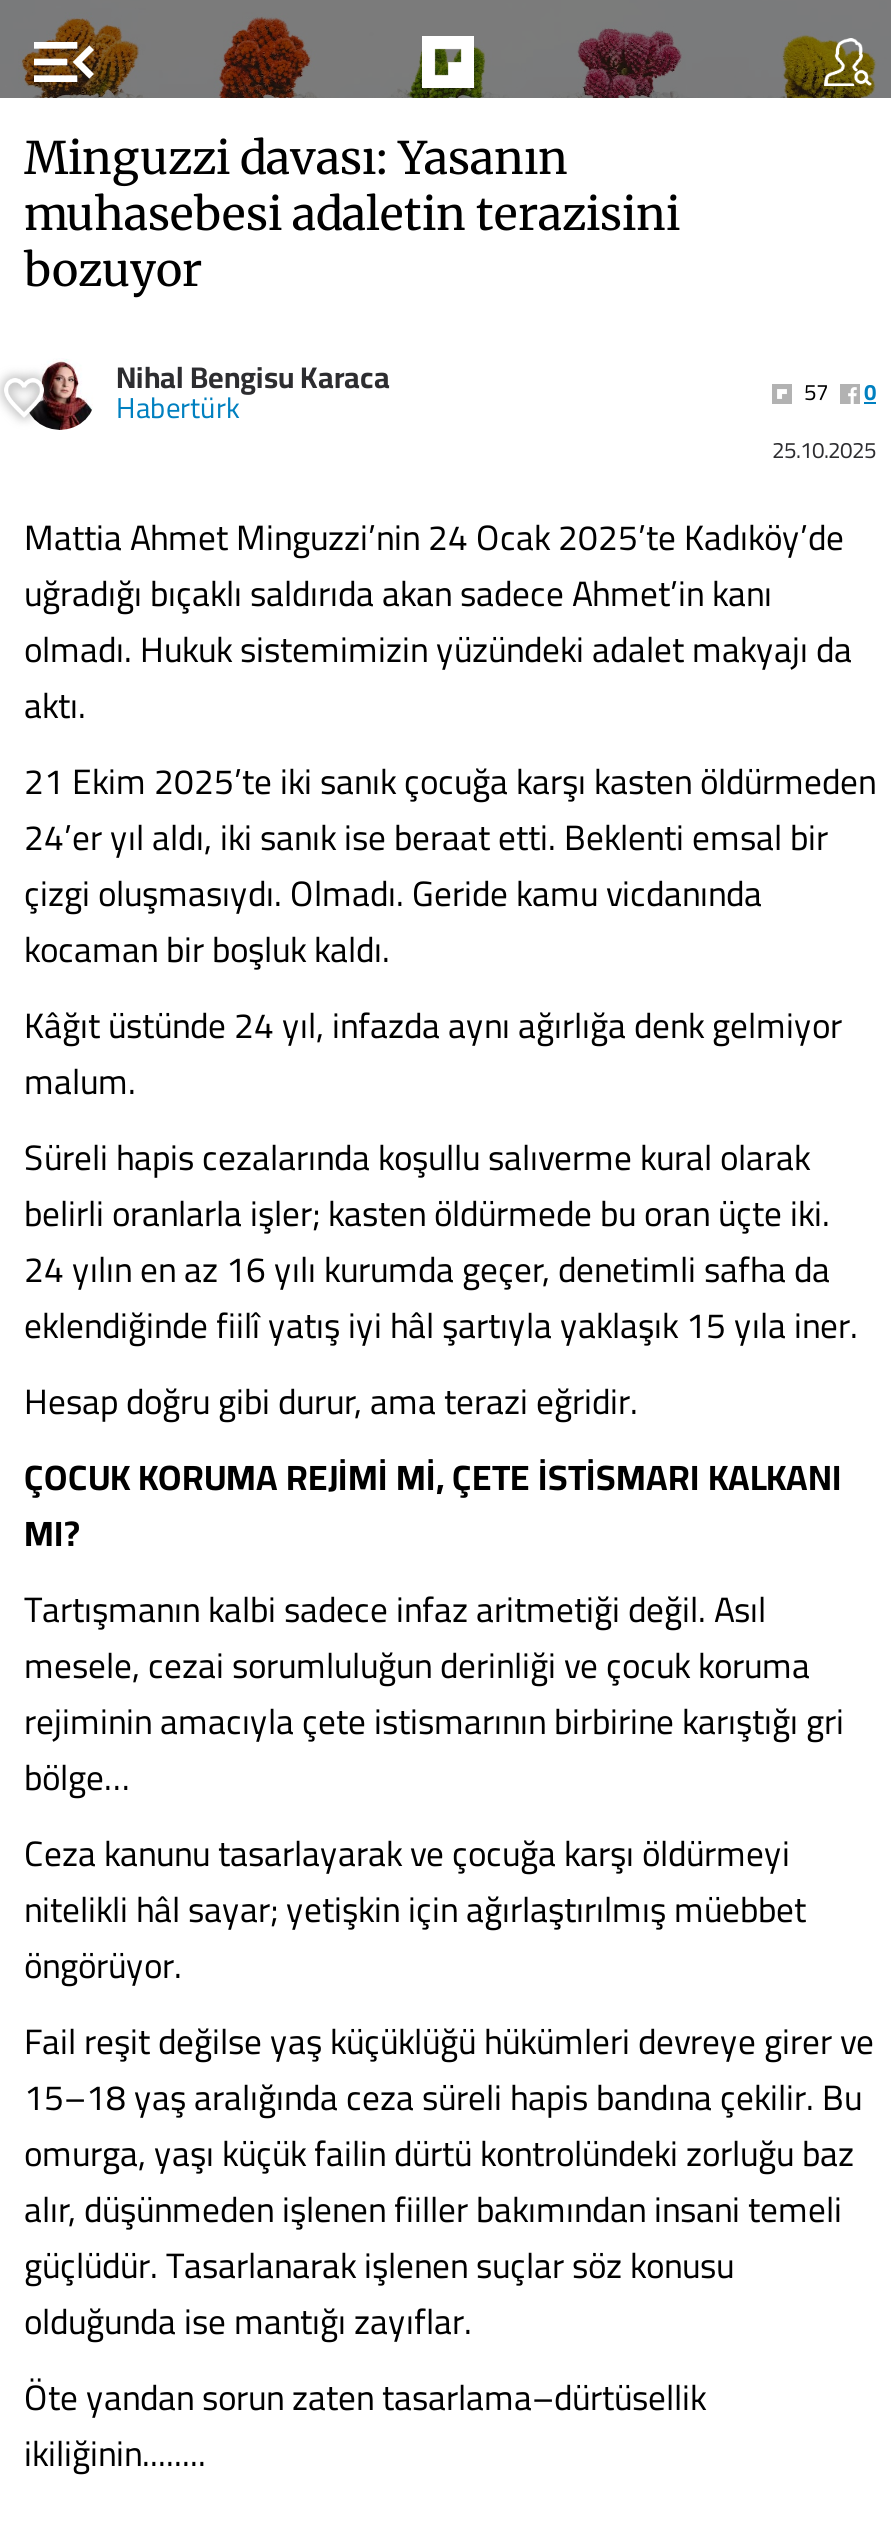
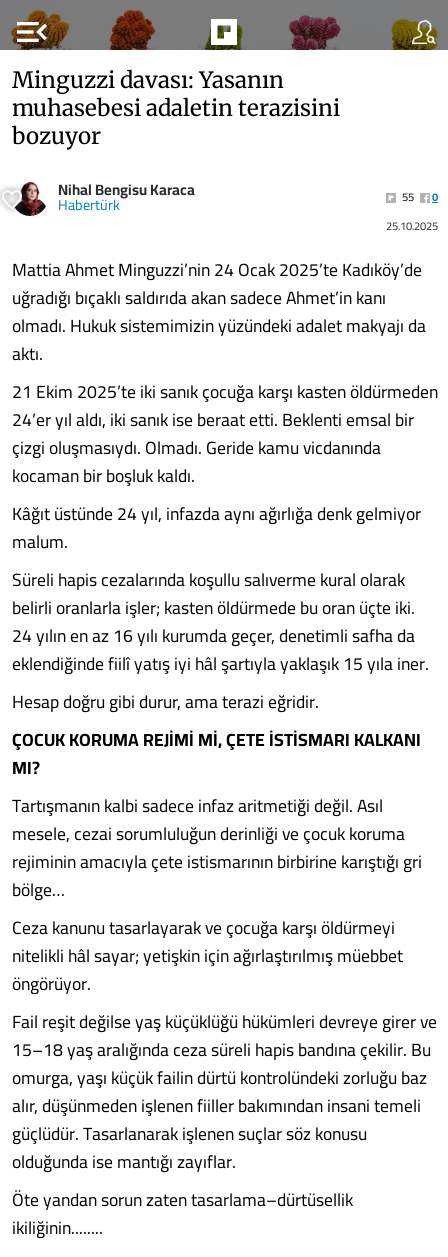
- 57 0
+ 55 0
